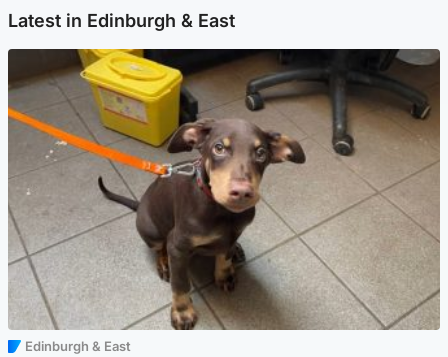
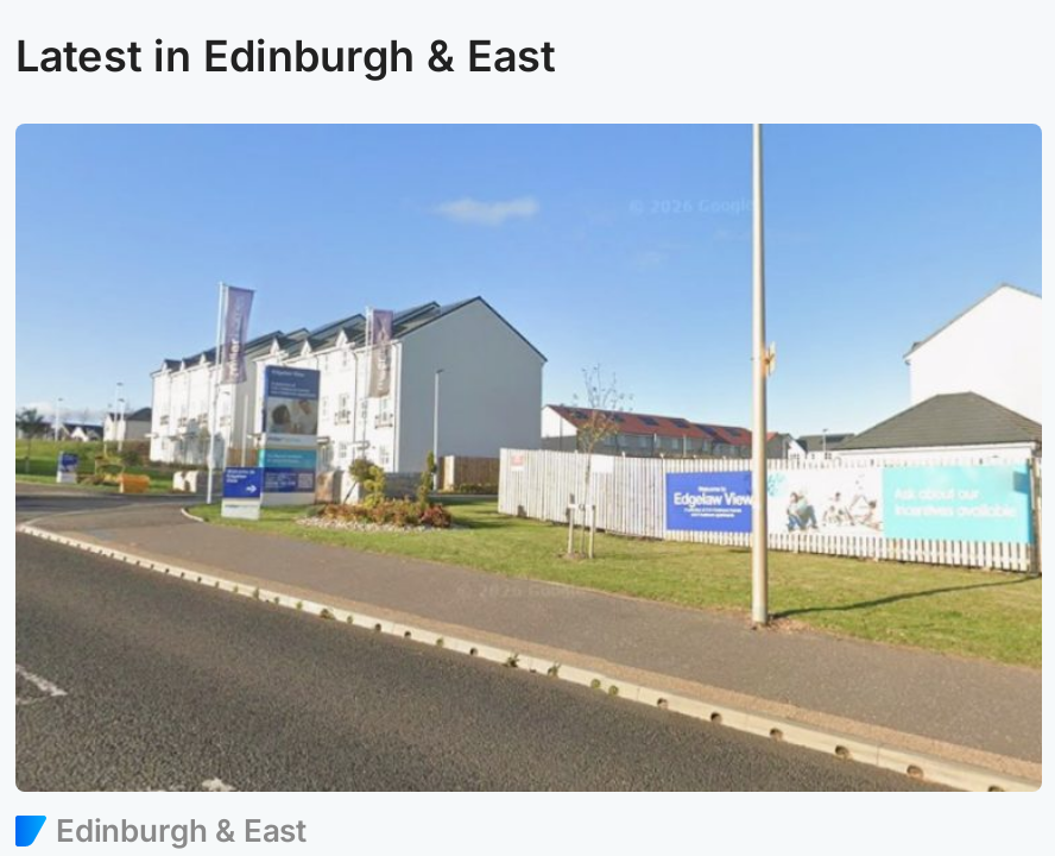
- [image]
+ [image]
